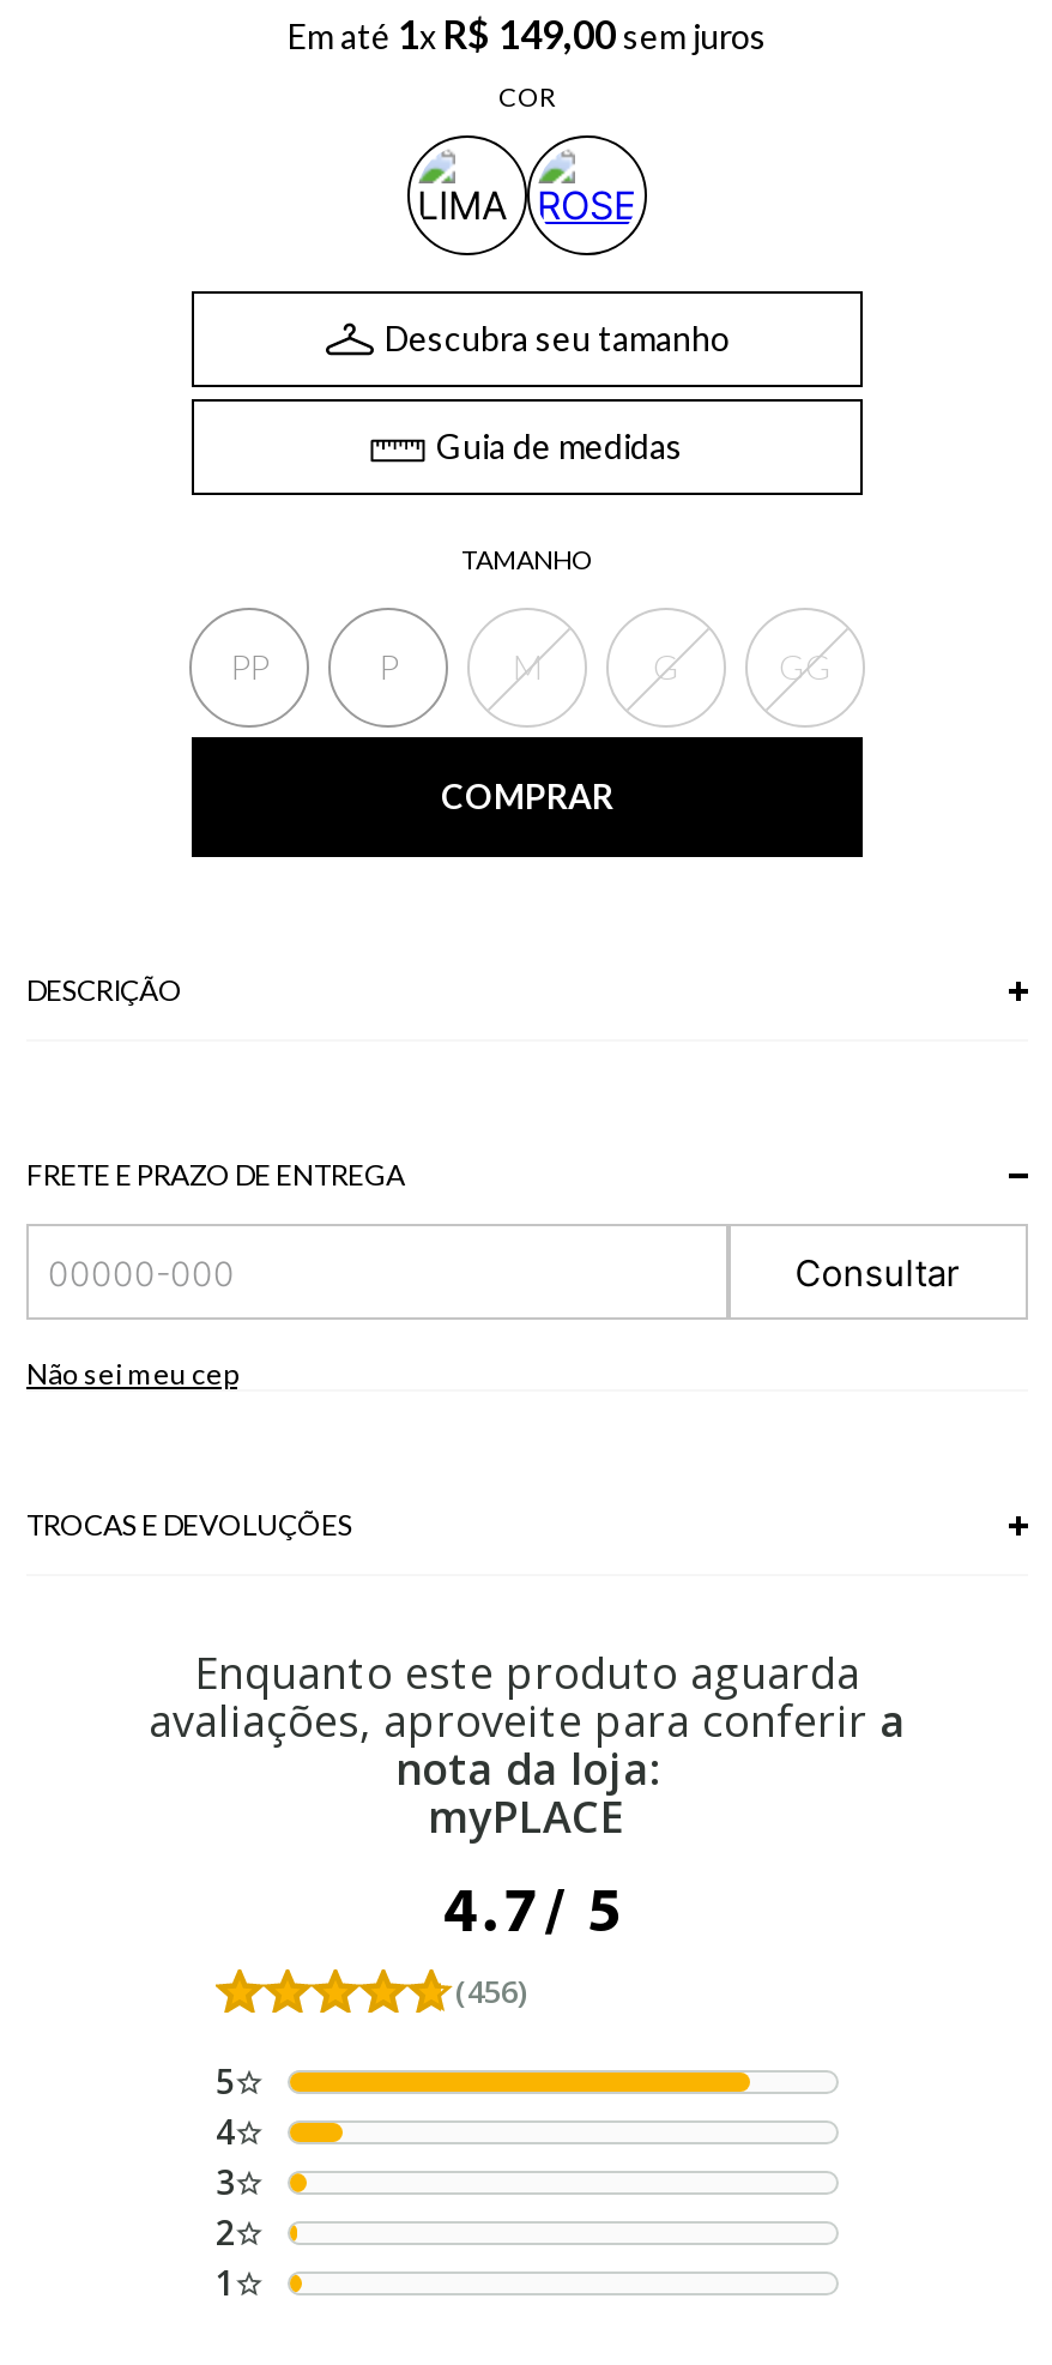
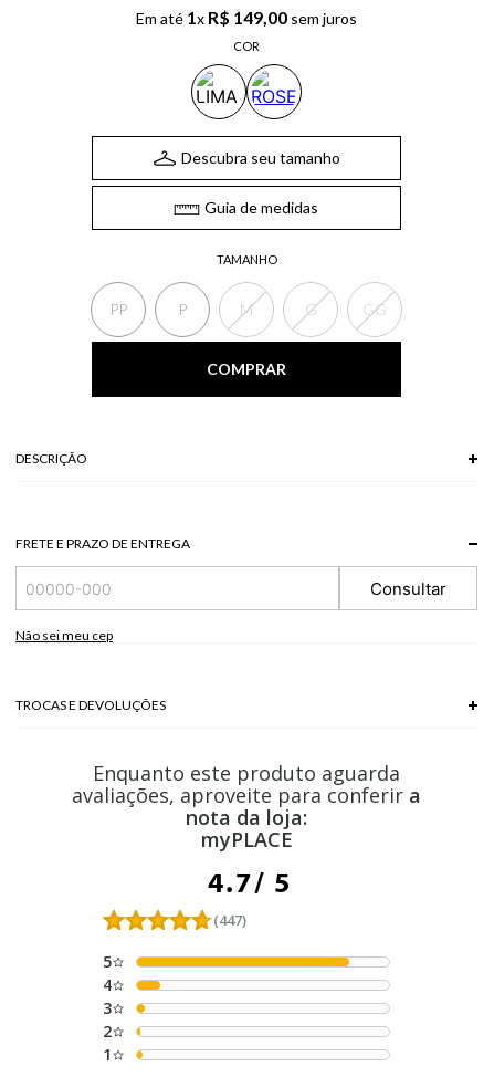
- (456)
+ (447)
